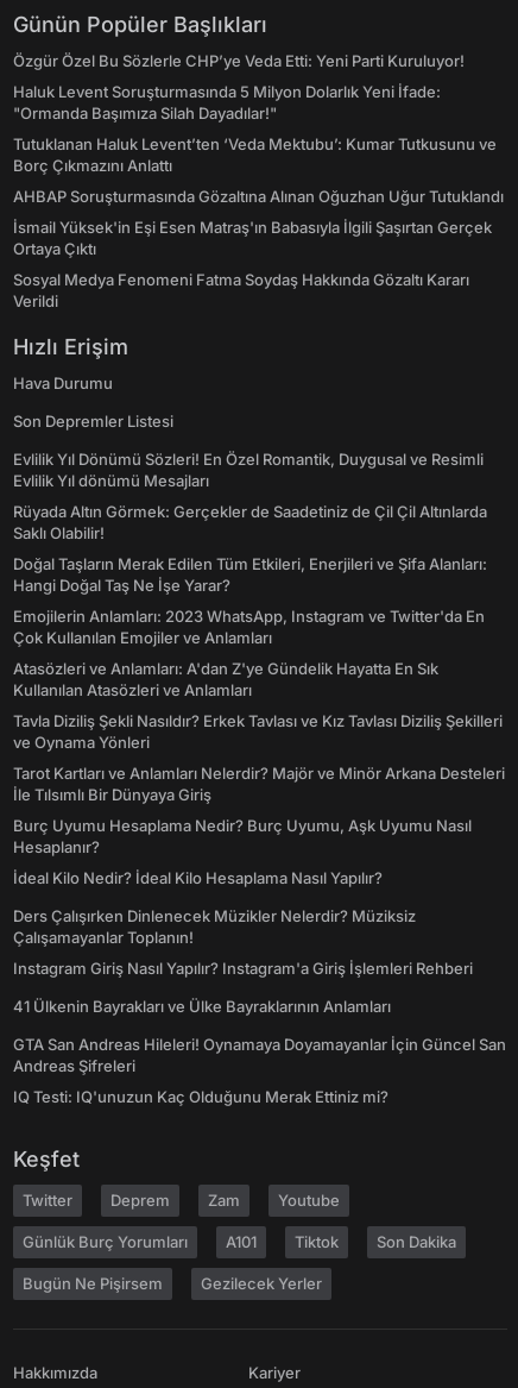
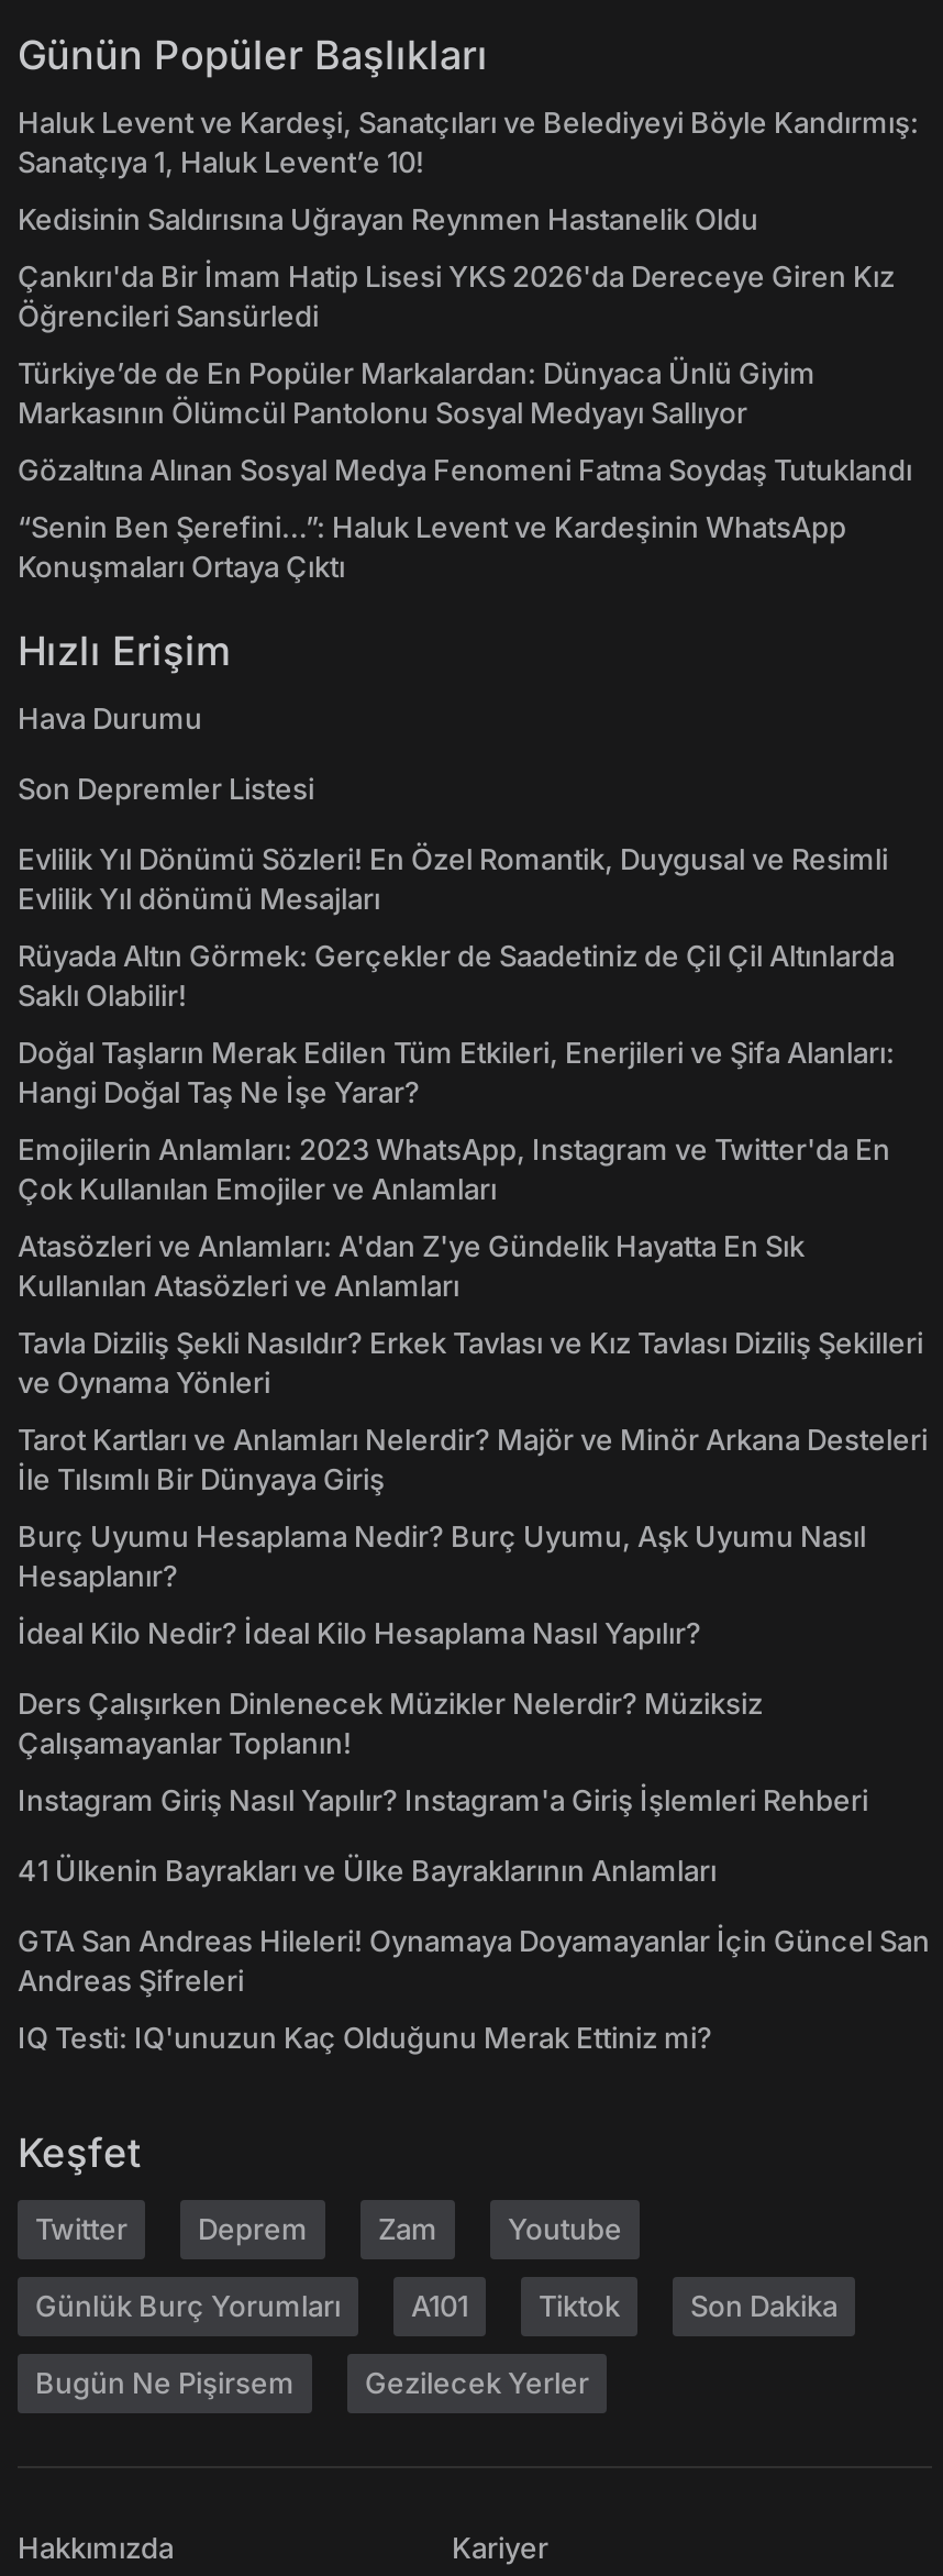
- Özgür Özel Bu Sözlerle CHP’ye Veda Etti: Yeni Parti Kuruluyor!
+ Haluk Levent ve Kardeşi, Sanatçıları ve Belediyeyi Böyle Kandırmış:
+ Sanatçıya 1, Haluk Levent’e 10!

- Haluk Levent Soruşturmasında 5 Milyon Dolarlık Yeni İfade:
- "Ormanda Başımıza Silah Dayadılar!"
+ Kedisinin Saldırısına Uğrayan Reynmen Hastanelik Oldu

- Tutuklanan Haluk Levent’ten ‘Veda Mektubu’: Kumar Tutkusunu ve
- Borç Çıkmazını Anlattı
+ Çankırı'da Bir İmam Hatip Lisesi YKS 2026'da Dereceye Giren Kız
+ Öğrencileri Sansürledi

- AHBAP Soruşturmasında Gözaltına Alınan Oğuzhan Uğur Tutuklandı
+ Türkiye’de de En Popüler Markalardan: Dünyaca Ünlü Giyim
+ Markasının Ölümcül Pantolonu Sosyal Medyayı Sallıyor

- İsmail Yüksek'in Eşi Esen Matraş'ın Babasıyla İlgili Şaşırtan Gerçek
- Ortaya Çıktı
+ Gözaltına Alınan Sosyal Medya Fenomeni Fatma Soydaş Tutuklandı

- Sosyal Medya Fenomeni Fatma Soydaş Hakkında Gözaltı Kararı
- Verildi
+ “Senin Ben Şerefini…”: Haluk Levent ve Kardeşinin WhatsApp
+ Konuşmaları Ortaya Çıktı
